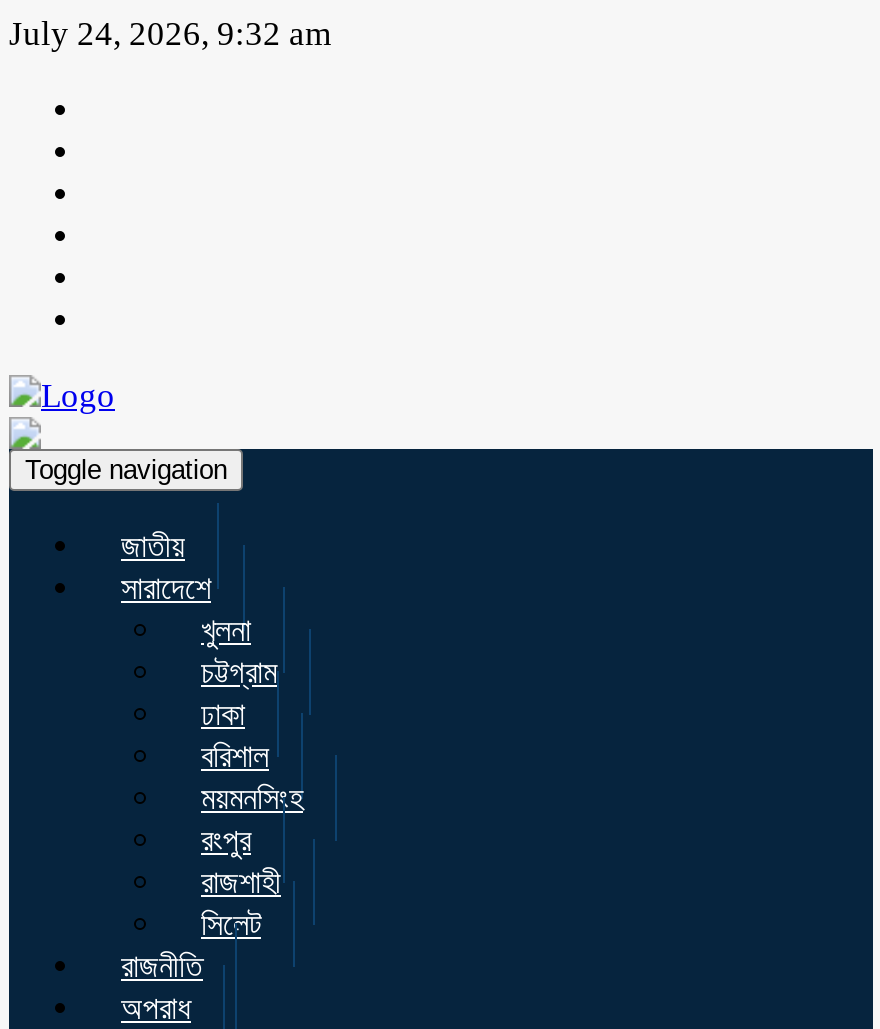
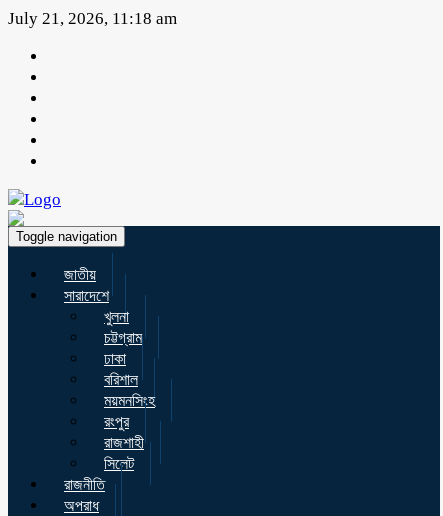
- July 24, 2026, 9:32 am
+ July 21, 2026, 11:18 am
